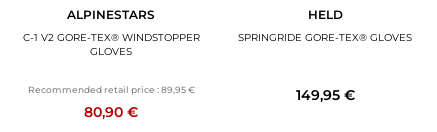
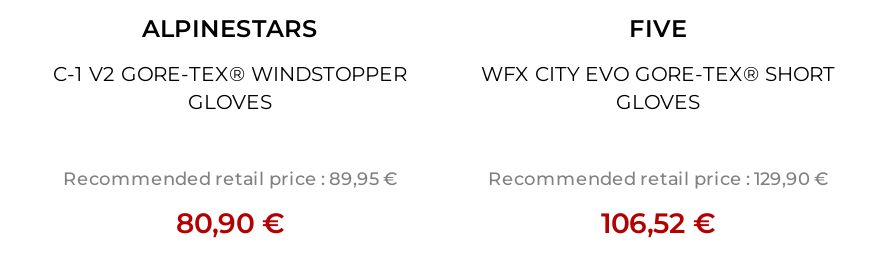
- HELD
+ FIVE

- SPRINGRIDE GORE-TEX® GLOVES
+ WFX CITY EVO GORE-TEX® SHORT
+ GLOVES

- 149,95 €
+ Recommended retail price : 129,90 €
+ 106,52 €
